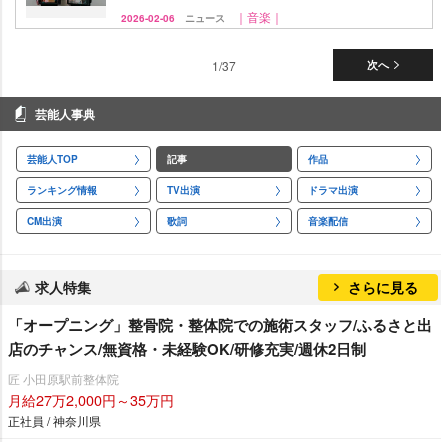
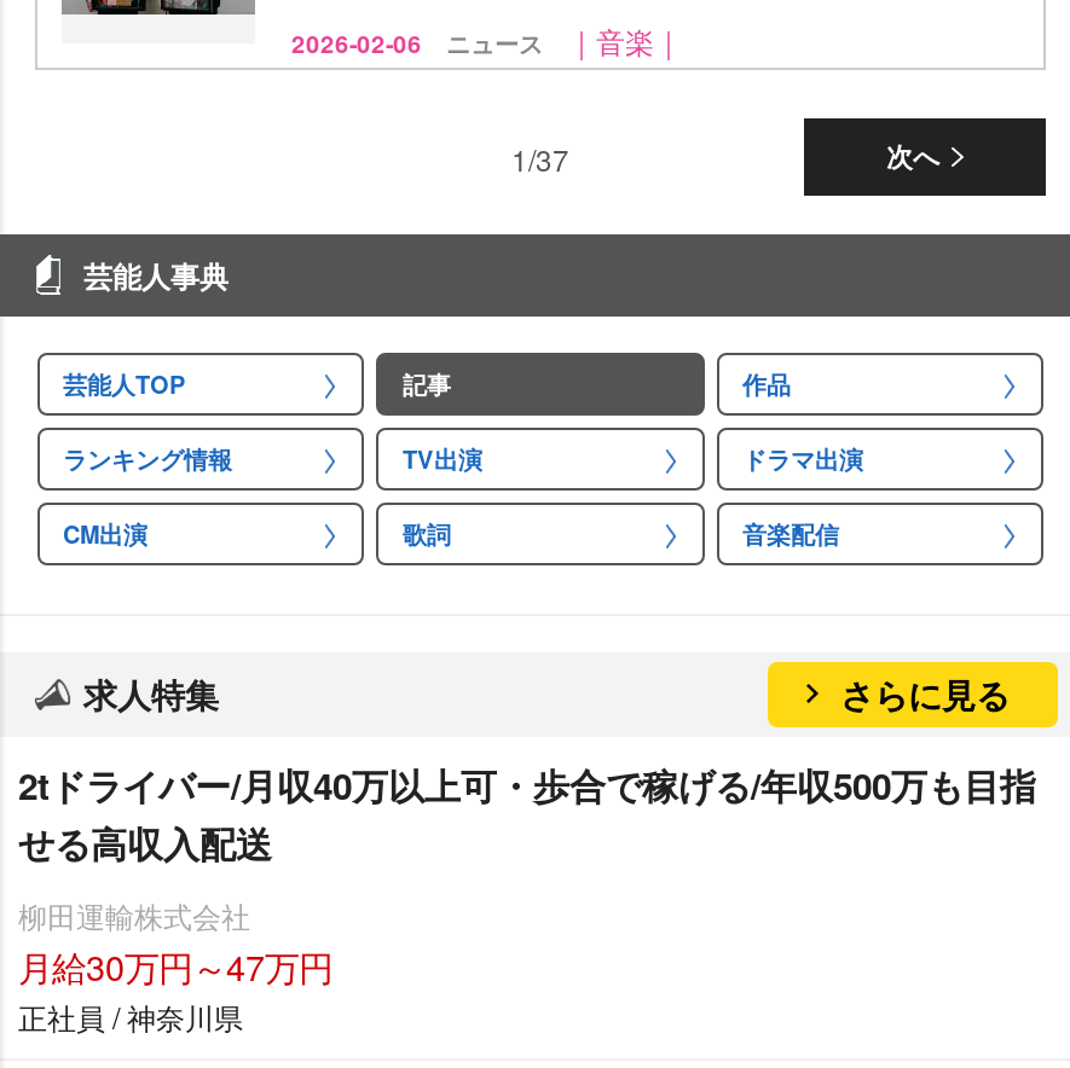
- 「オープニング」整骨院・整体院での施術スタッフ/ふるさと出
- 店のチャンス/無資格・未経験OK/研修充実/週休2日制
+ 2tドライバー/月収40万以上可・歩合で稼げる/年収500万も目指
+ せる高収入配送

- 匠 小田原駅前整体院
- 月給27万2,000円～35万円
+ 柳田運輸株式会社
+ 月給30万円～47万円
